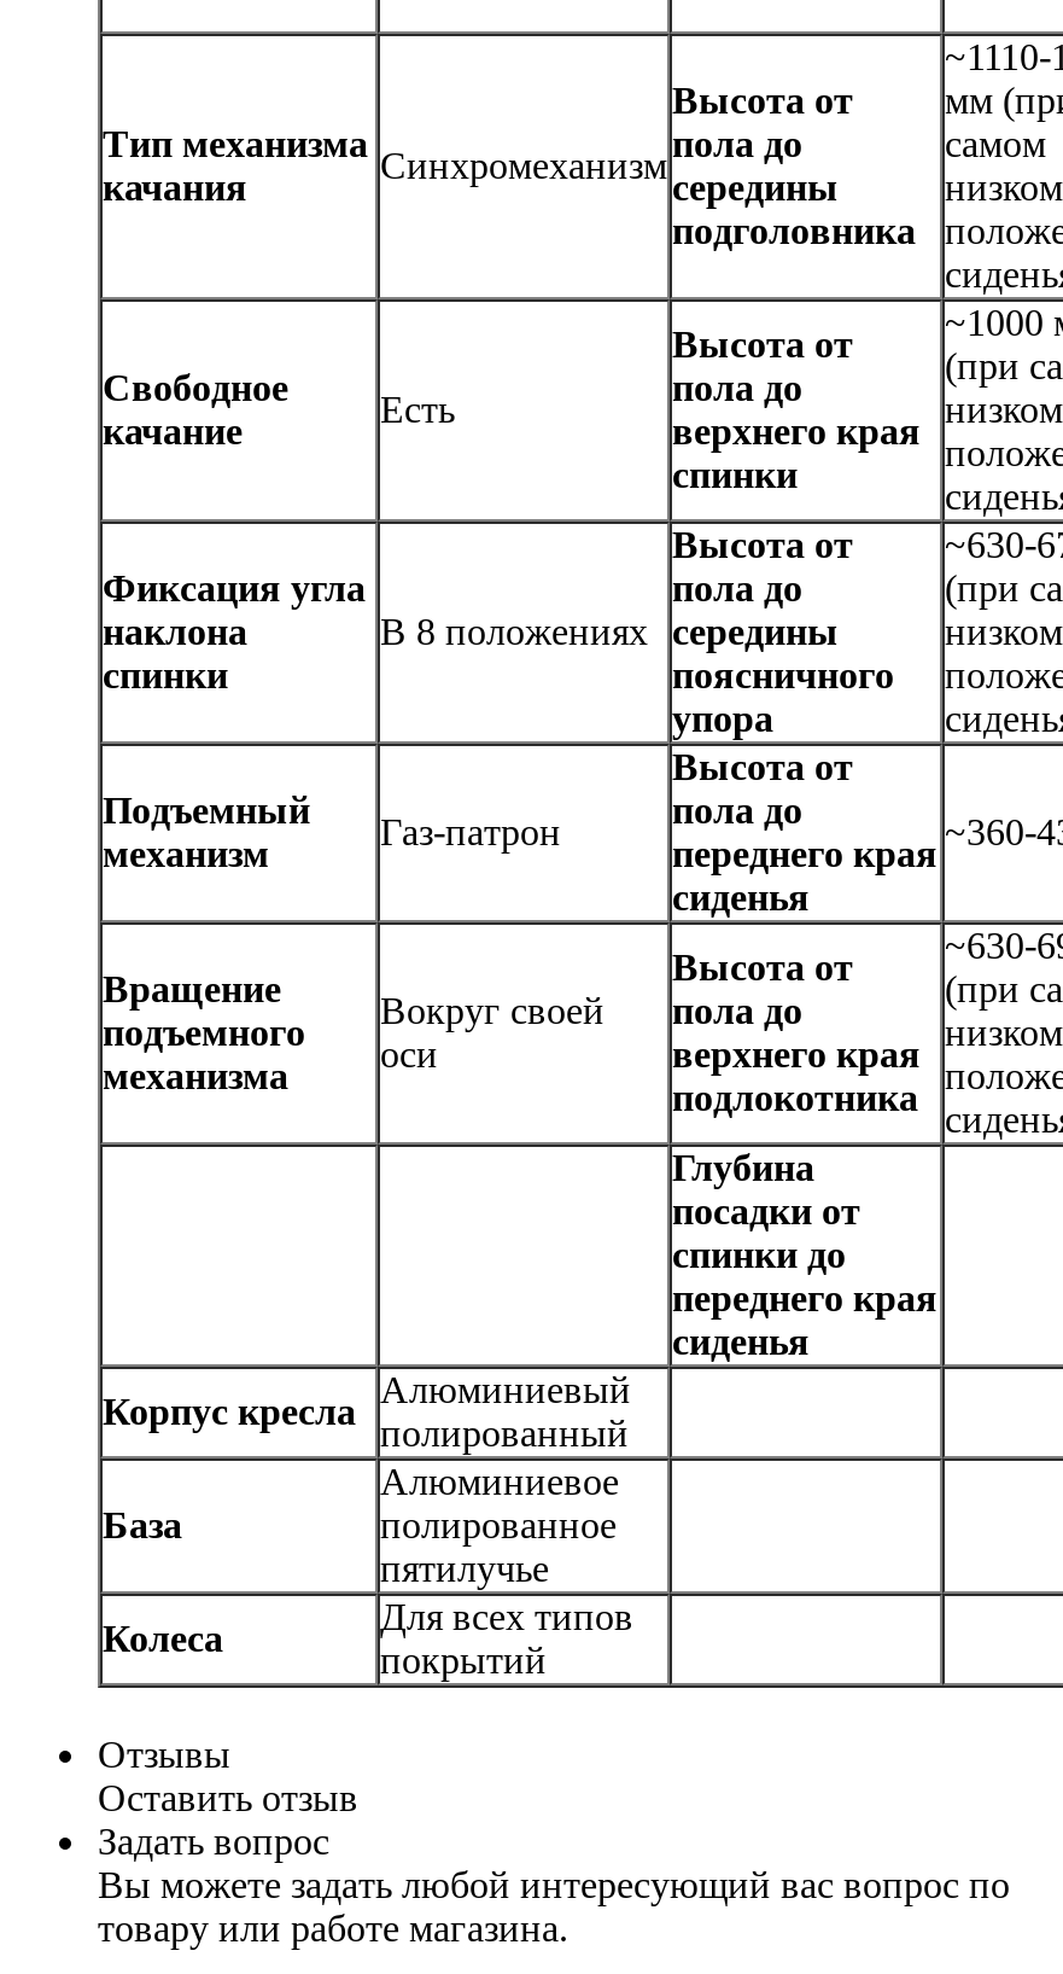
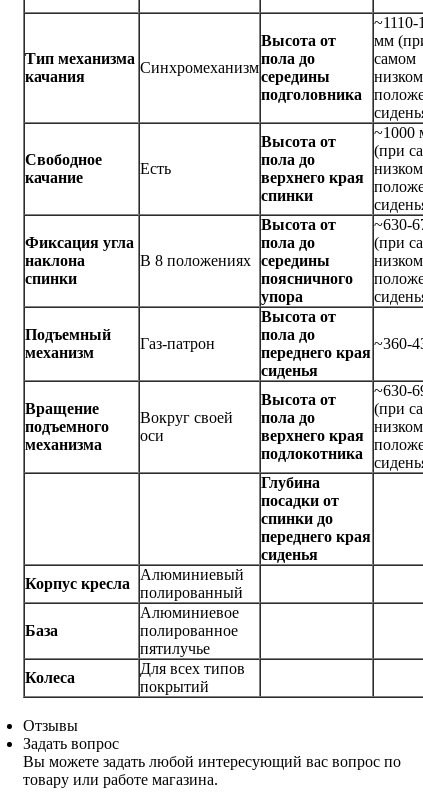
- Оставить отзыв
